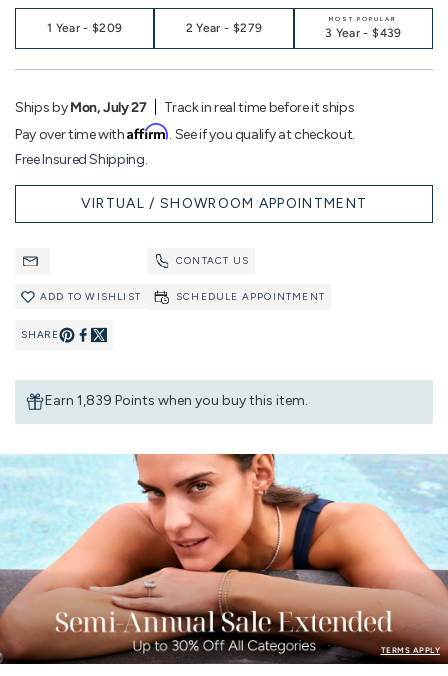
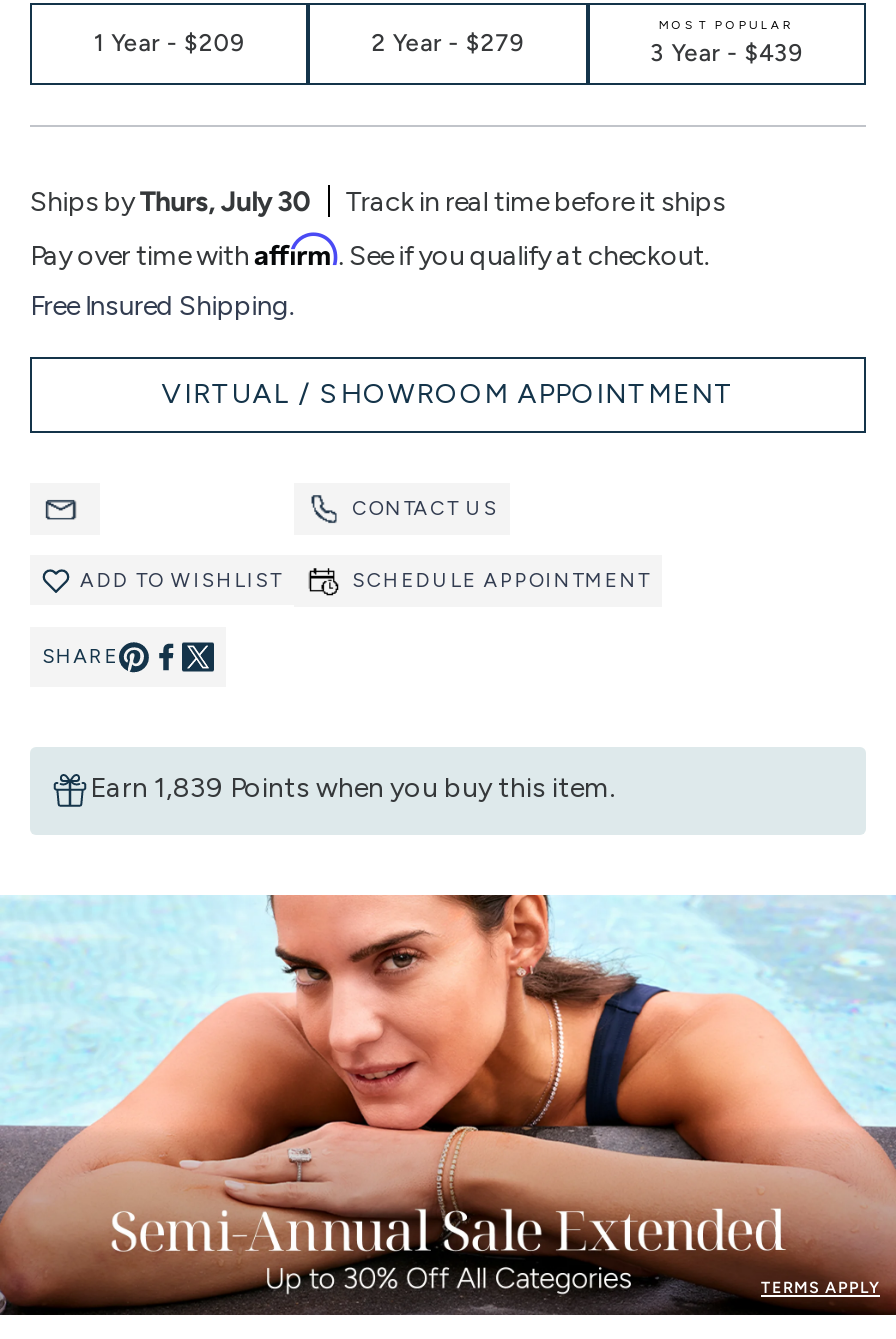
- Ships byMon, July 27
+ Ships byThurs, July 30
